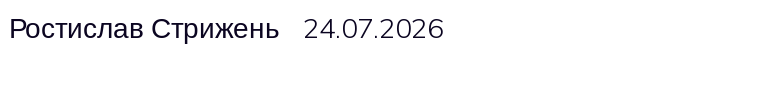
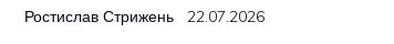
- Ростислав Стрижень 24.07.2026
+ Ростислав Стрижень 22.07.2026
